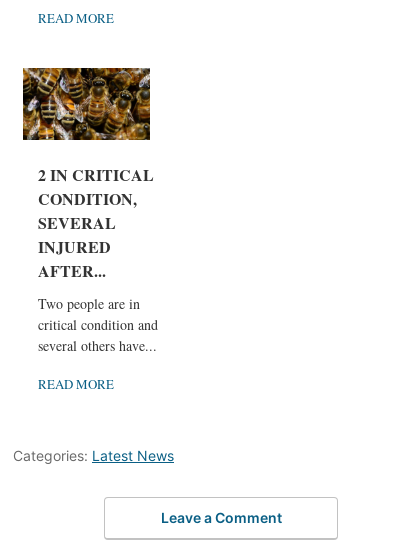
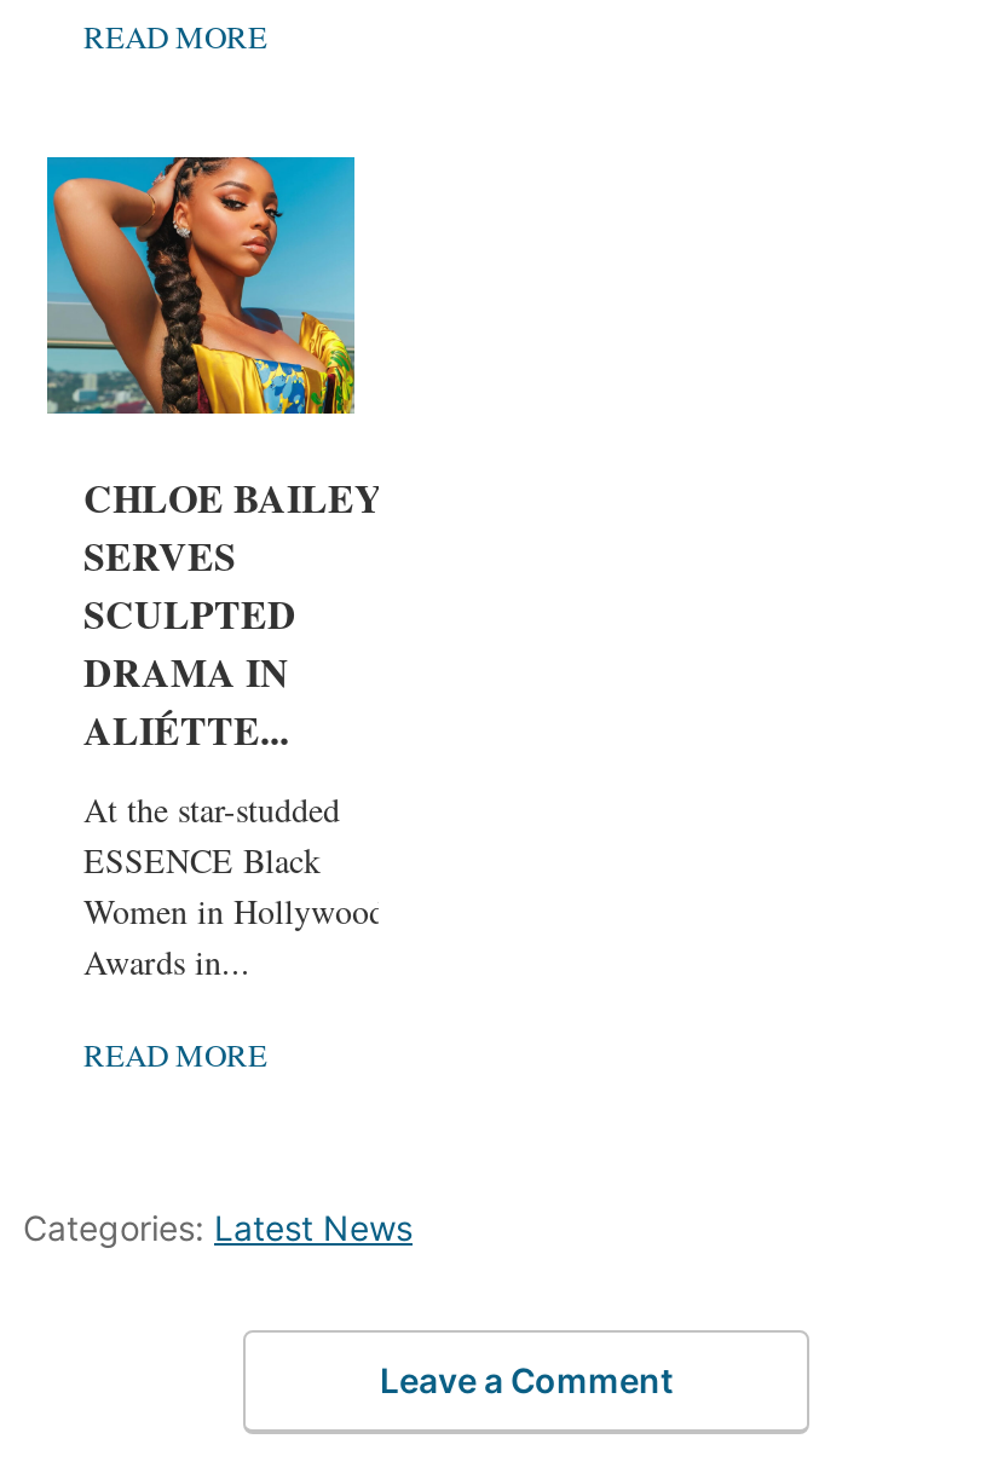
- [image]
- 2 IN CRITICAL
- CONDITION,
- SEVERAL
- INJURED
- AFTER...
+ [image]
+ CHLOE BAILEY
+ SERVES
+ SCULPTED
+ DRAMA IN
+ ALIÉTTE...

- Two people are in
- critical condition and
- several others have...
+ At the star-studded
+ ESSENCE Black
+ Women in Hollywood
+ Awards in...
